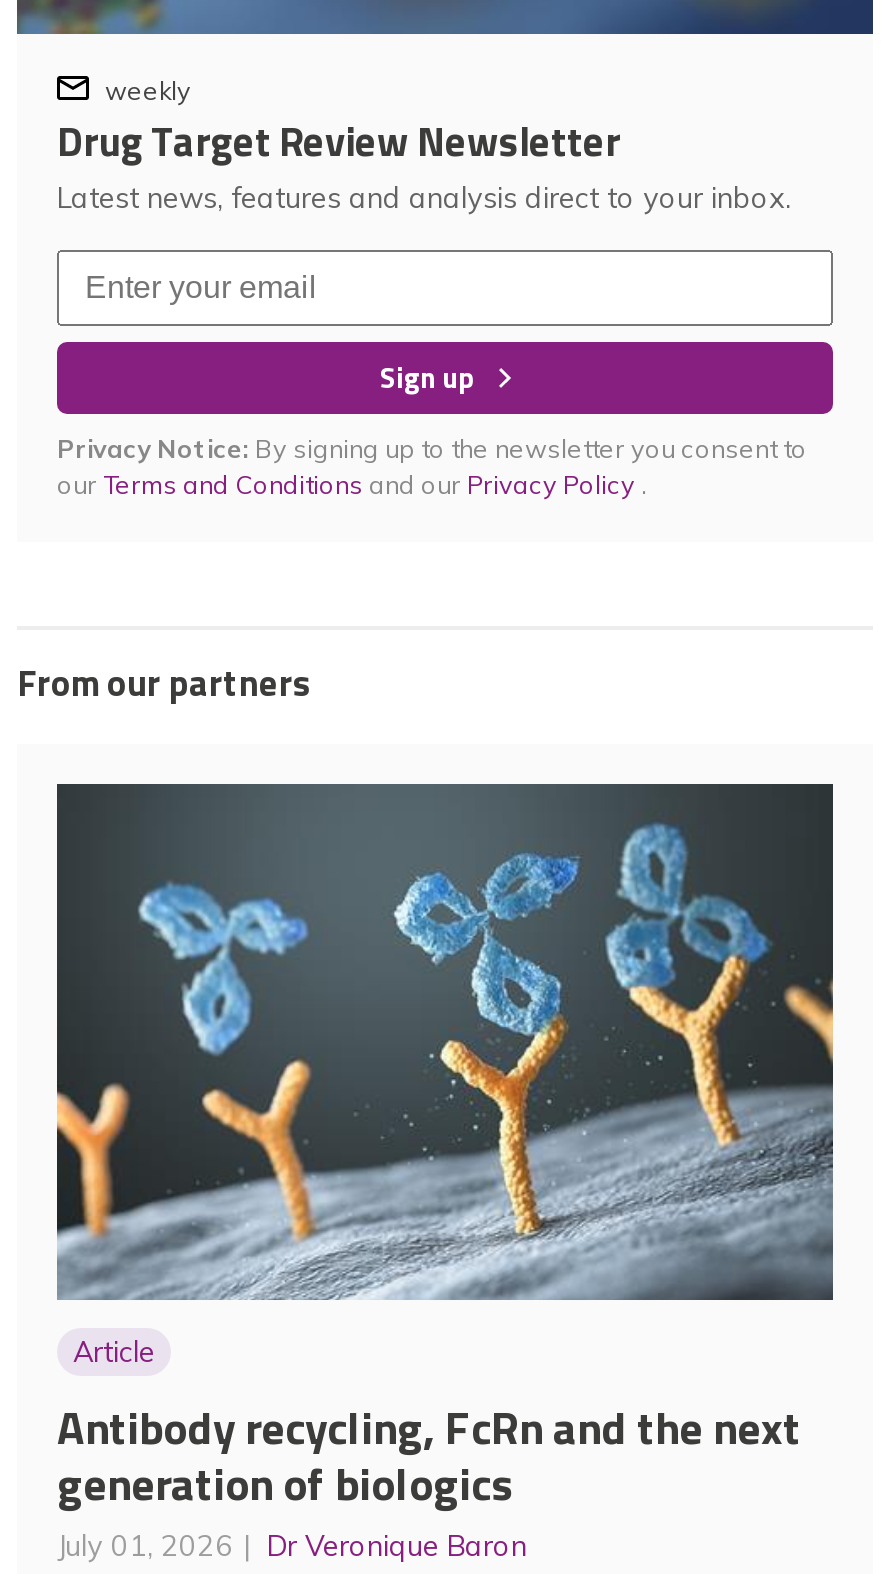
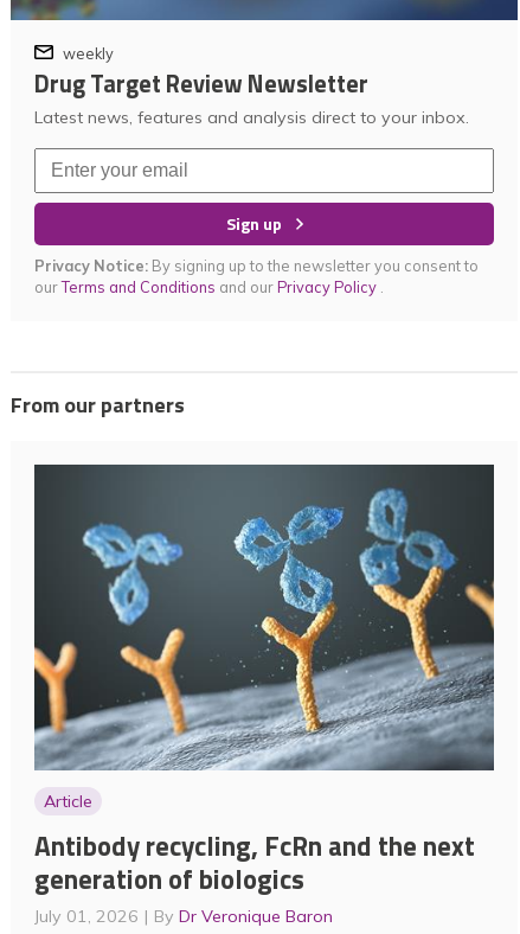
- Dr Veronique Baron
+ By Dr Veronique Baron
